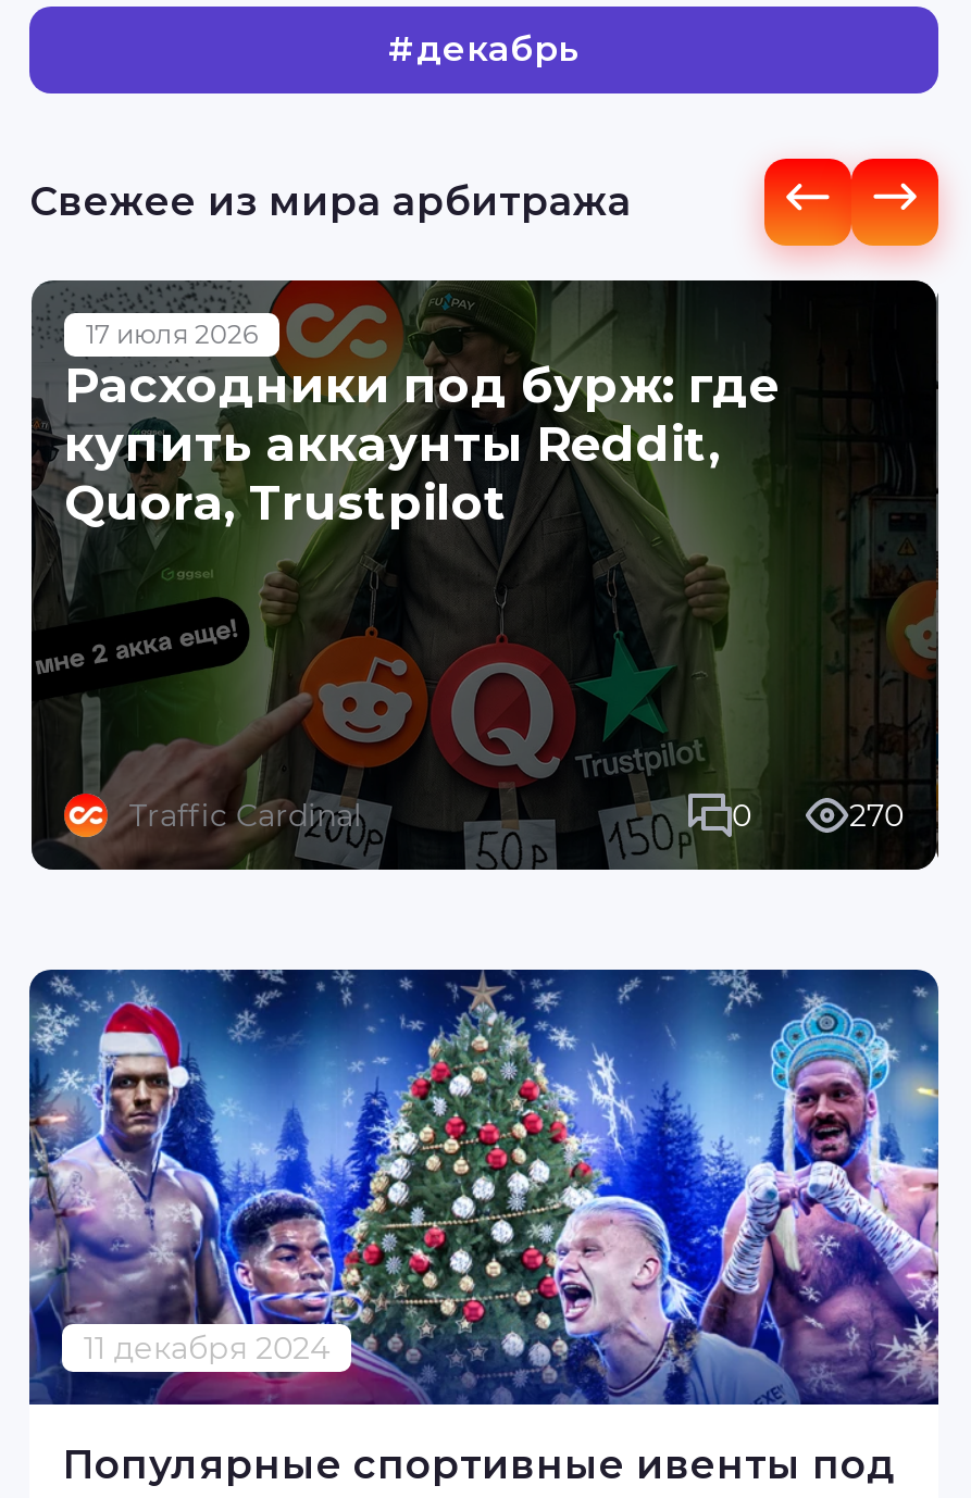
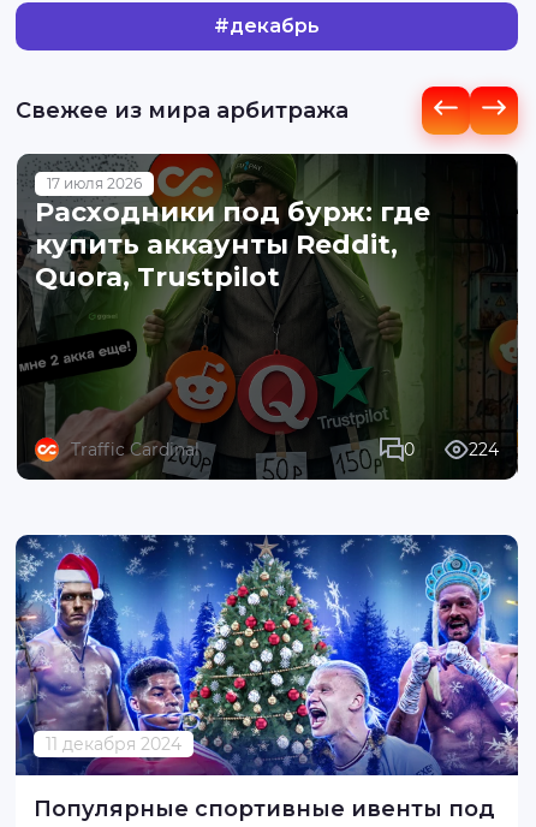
- 270
+ 224
